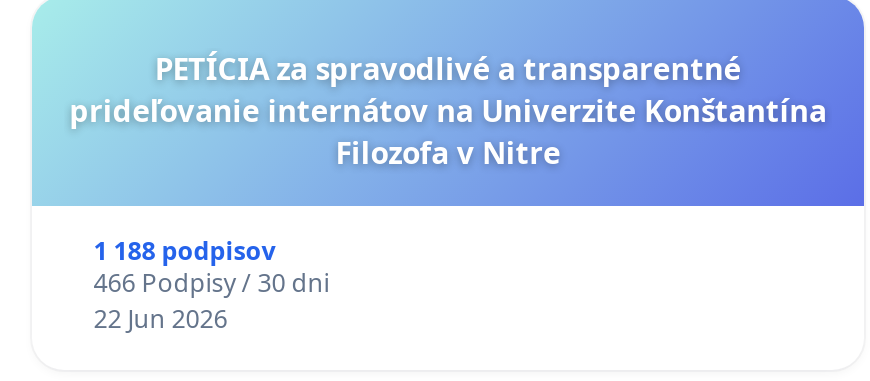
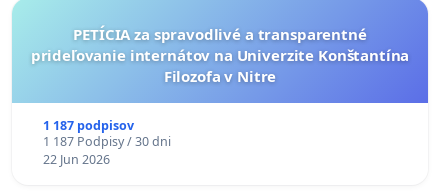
- 1 188 podpisov
+ 1 187 podpisov

- 466 Podpisy / 30 dni
+ 1 187 Podpisy / 30 dni
